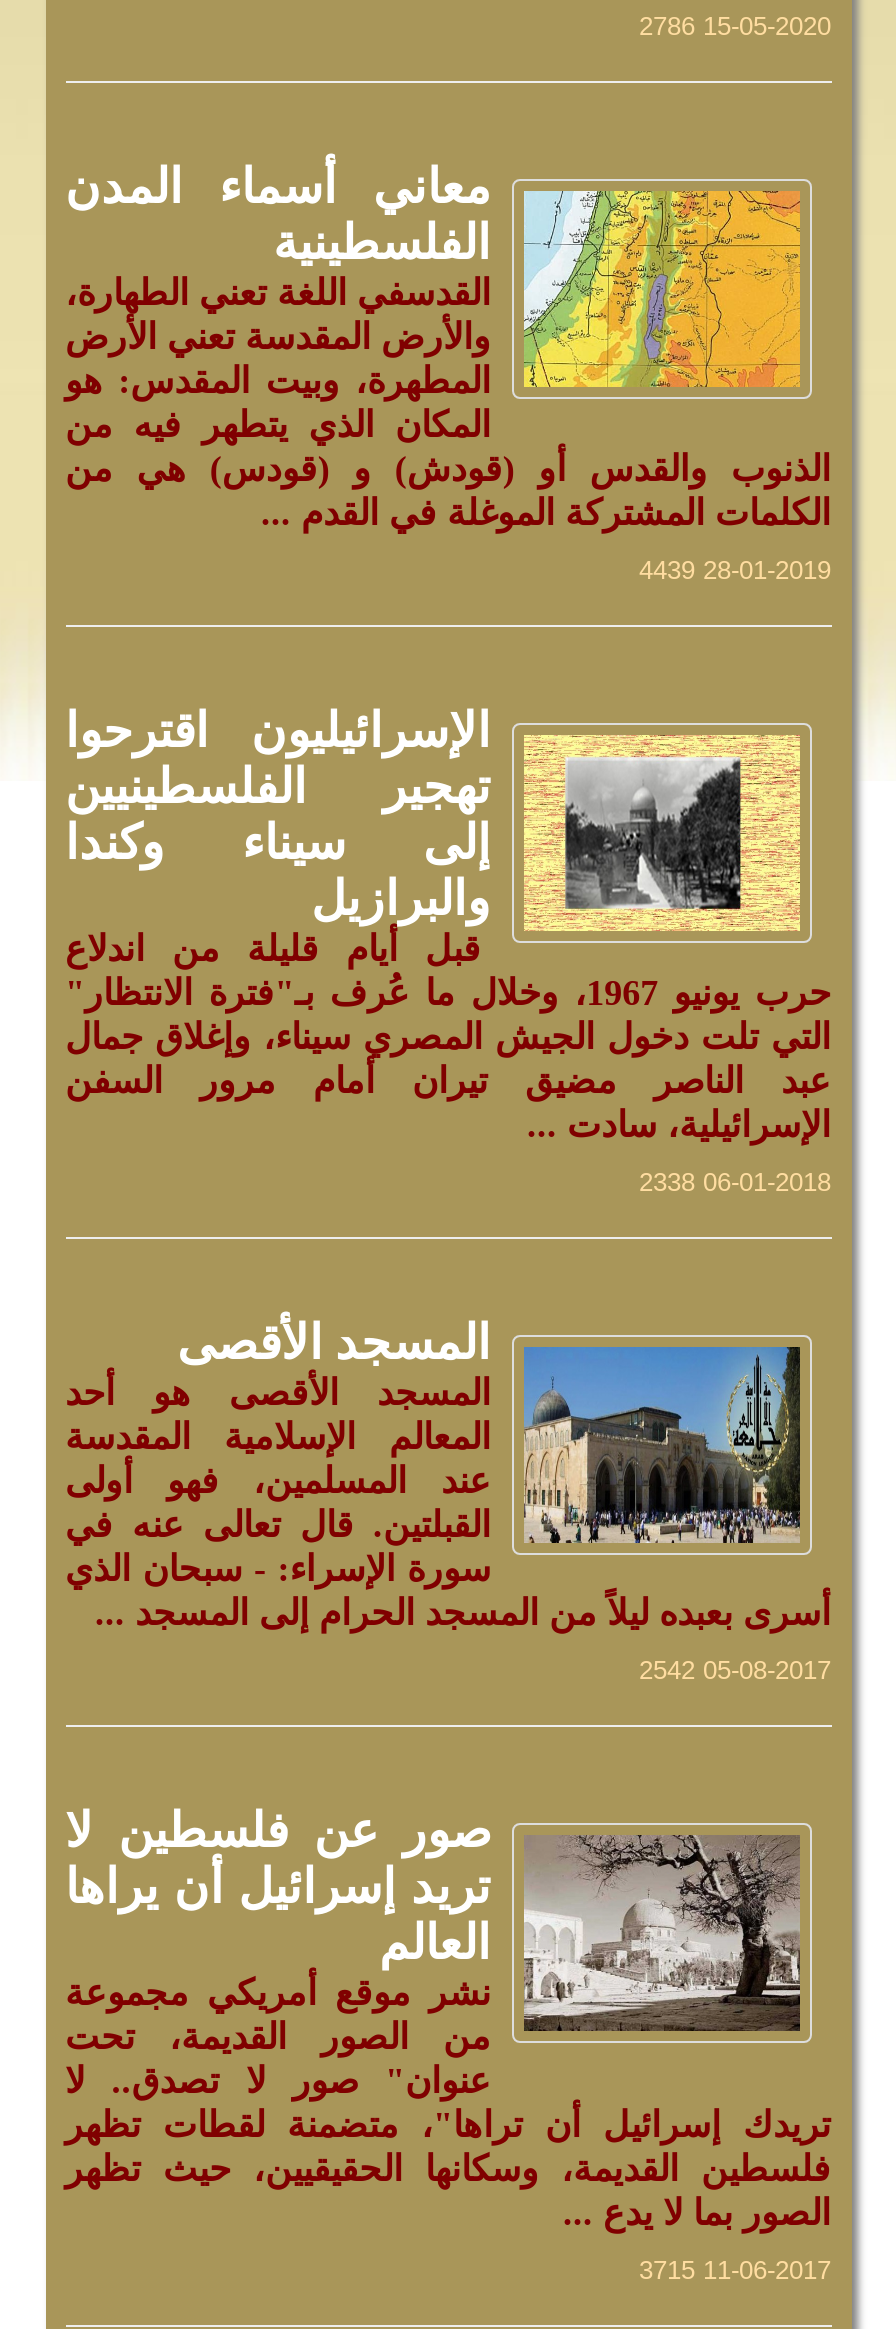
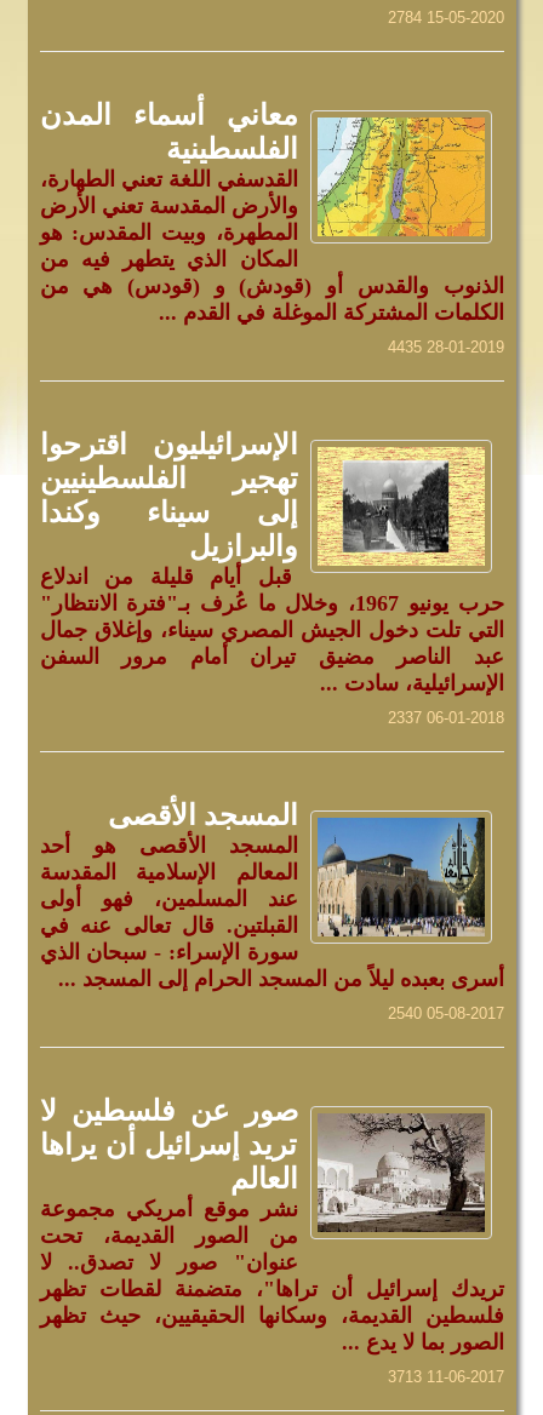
- 2786 15-05-2020
+ 2784 15-05-2020

- 4439 28-01-2019
+ 4435 28-01-2019

- 2338 06-01-2018
+ 2337 06-01-2018

- 2542 05-08-2017
+ 2540 05-08-2017

- 3715 11-06-2017
+ 3713 11-06-2017
